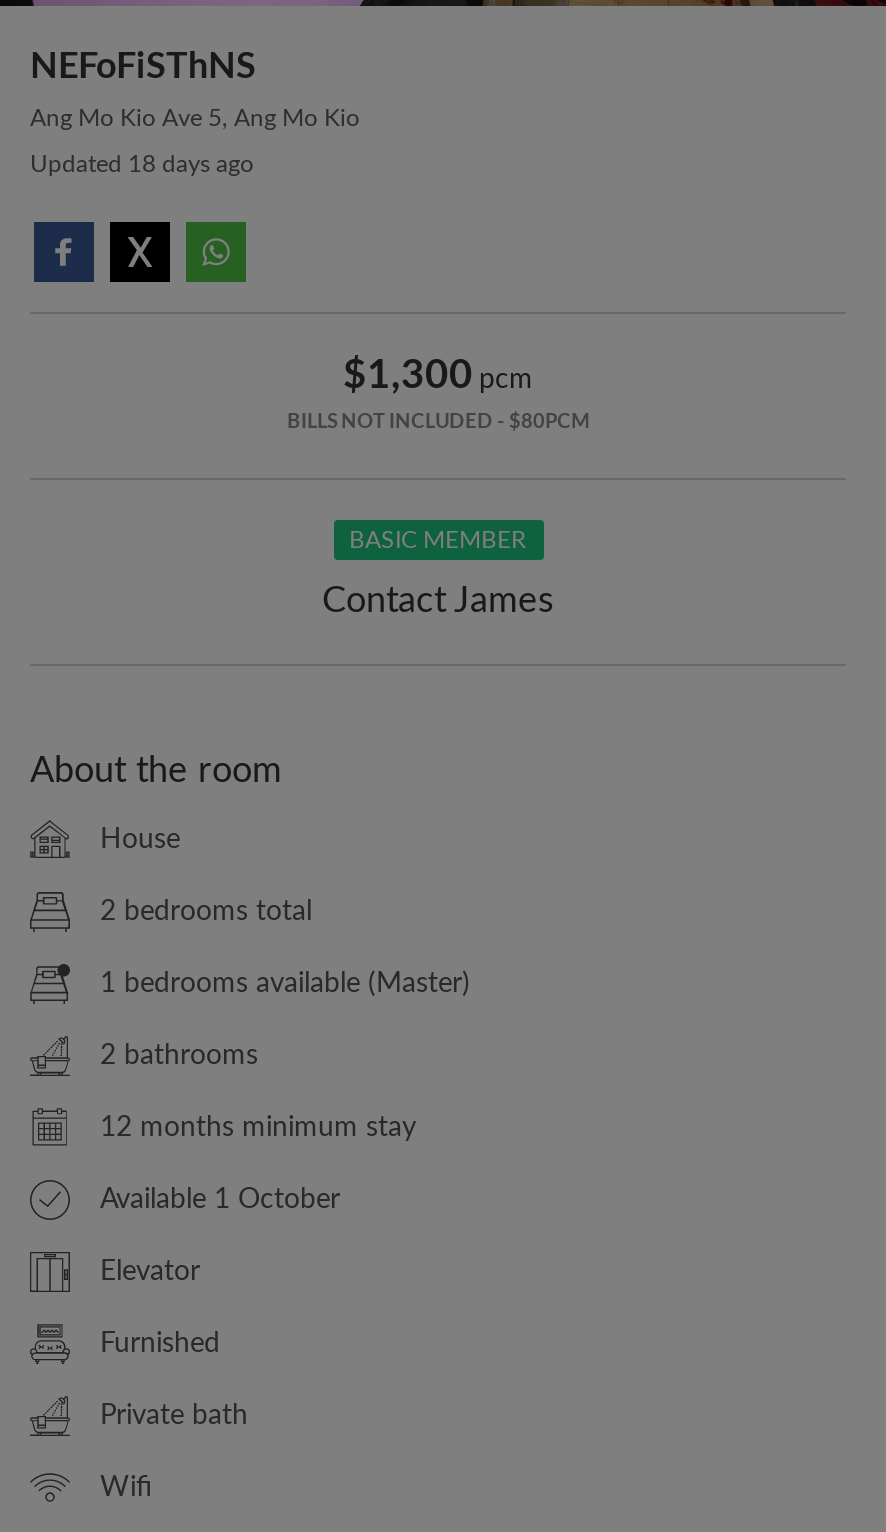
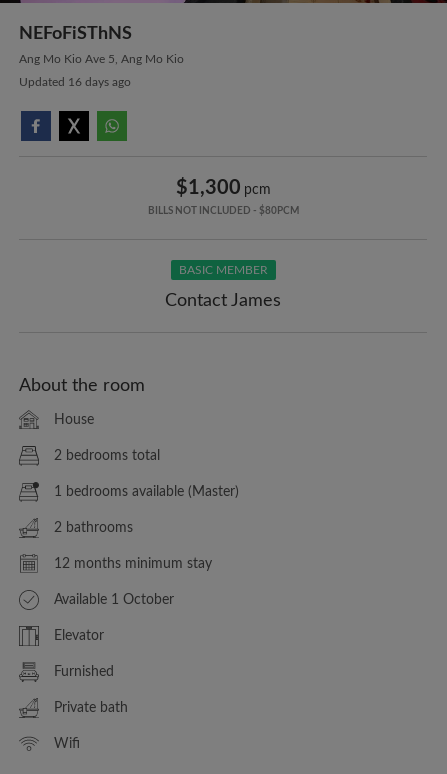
- Updated 18 days ago
+ Updated 16 days ago
